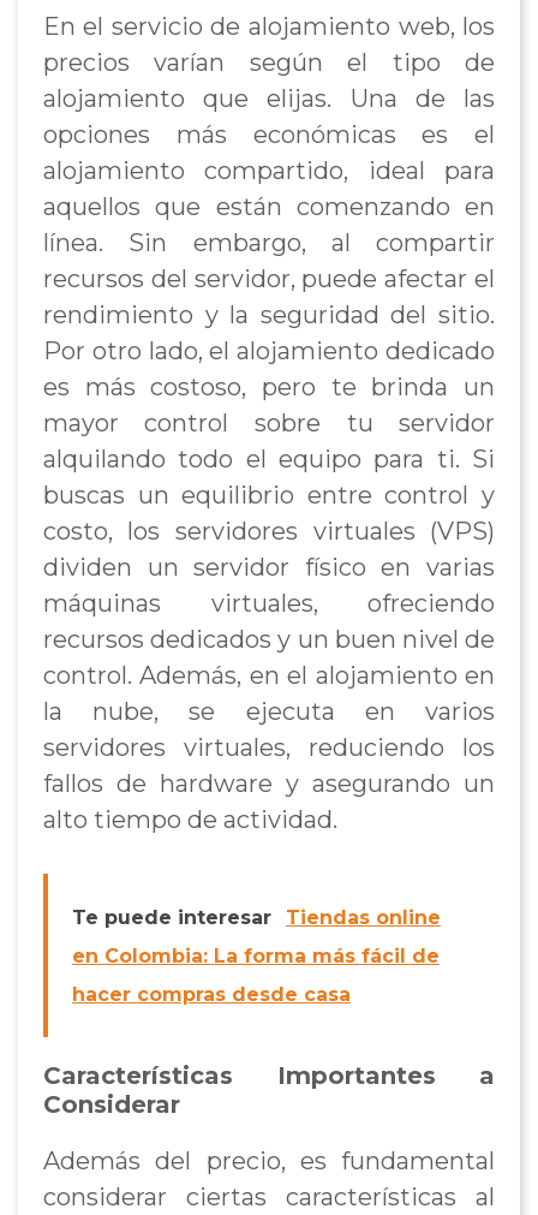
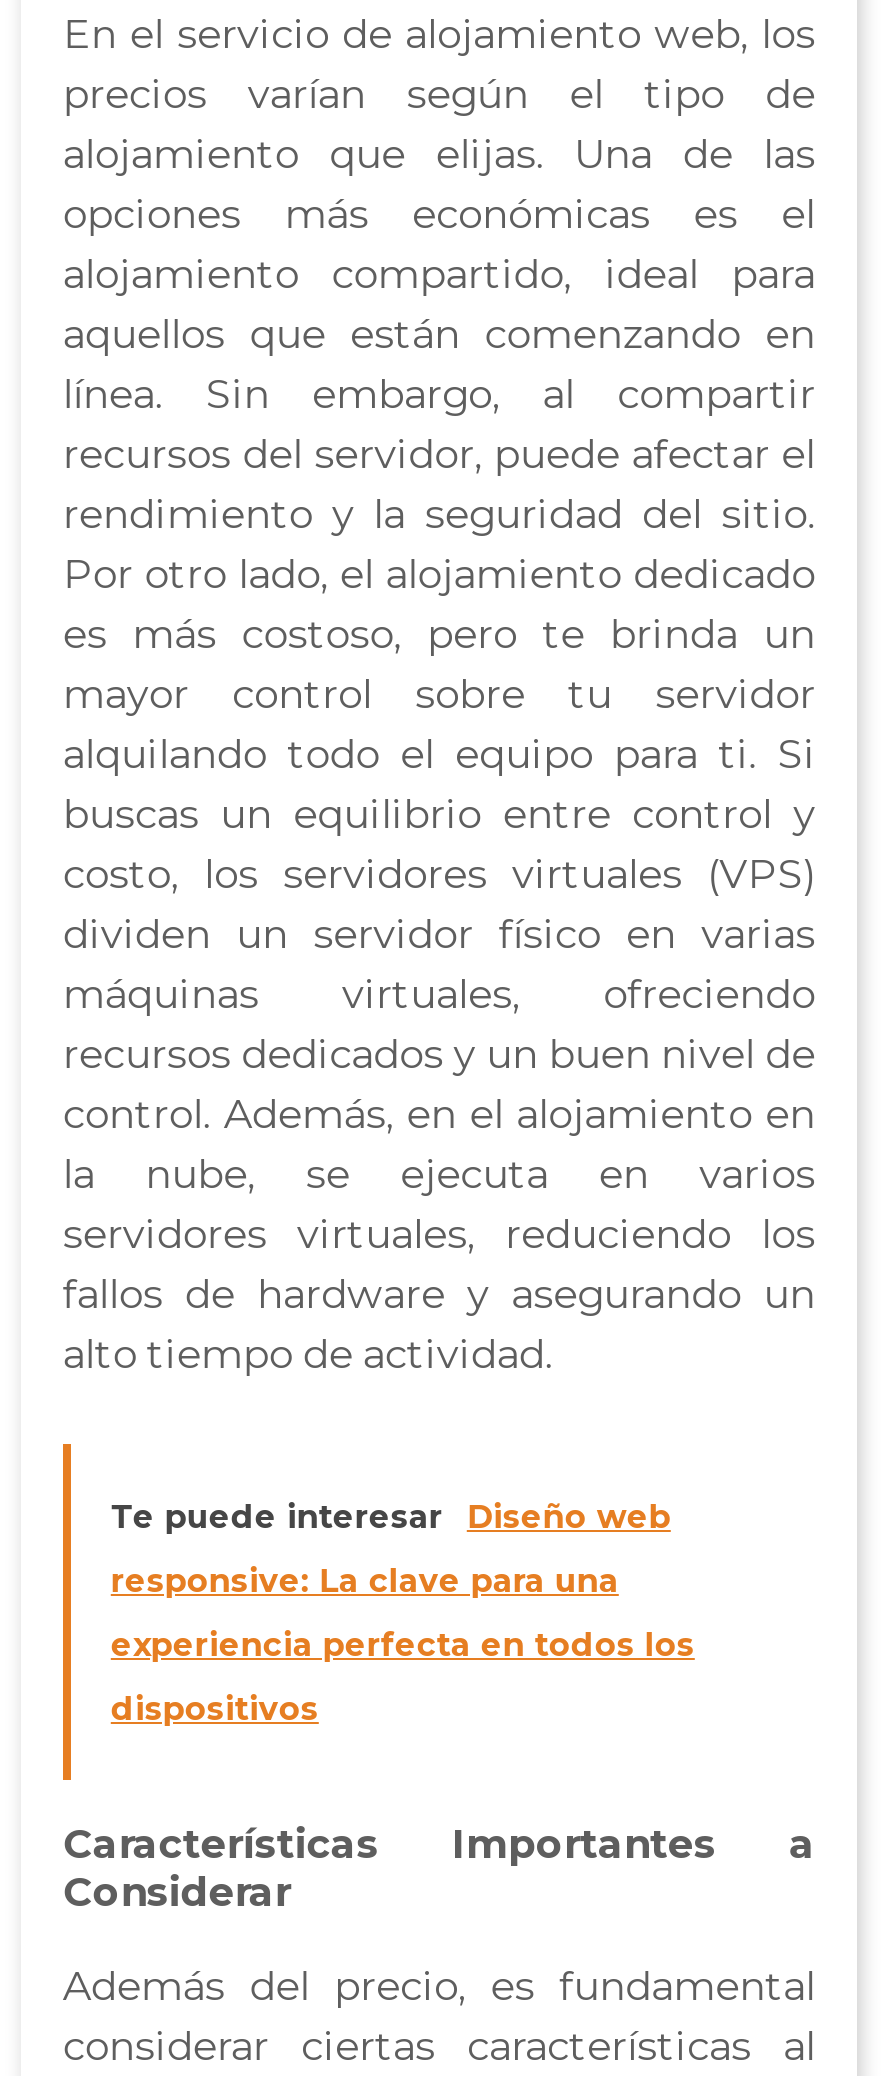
- Tiendas online
- en Colombia: La forma más fácil de
- hacer compras desde casa
+ Diseño web
+ responsive: La clave para una
+ experiencia perfecta en todos los
+ dispositivos
